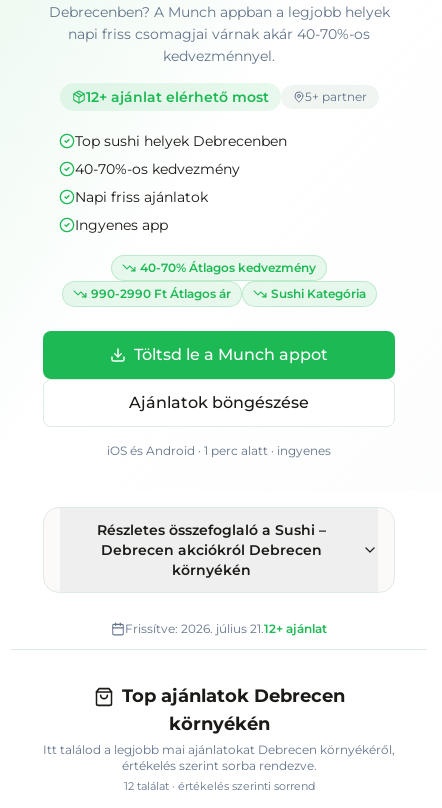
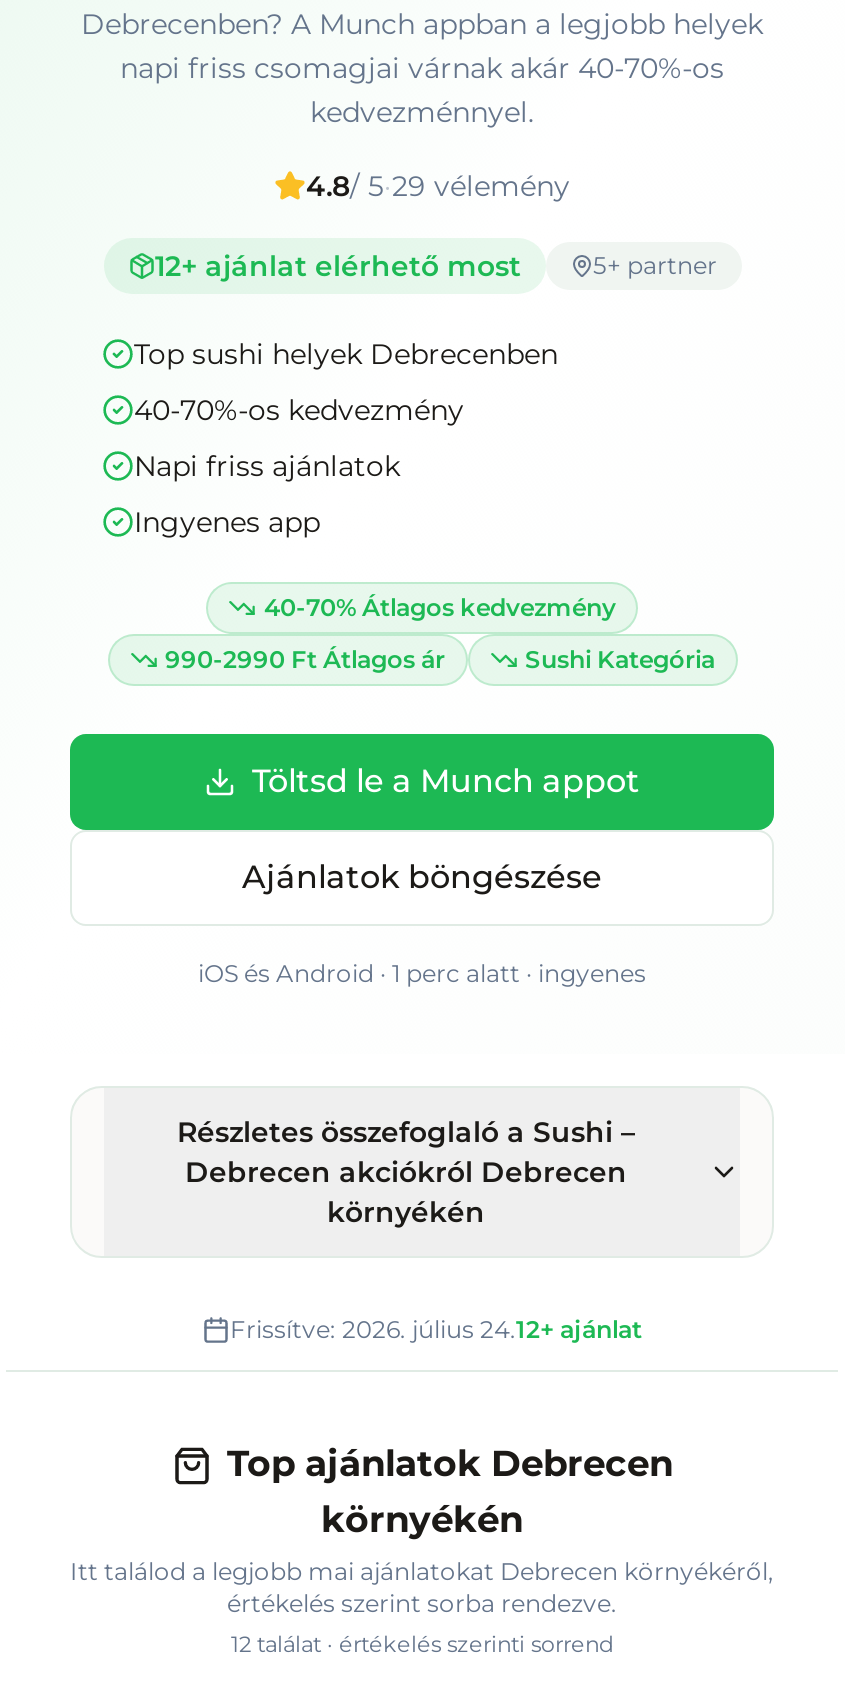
+ 4.8/ 5 · 29 vélemény

- Frissítve: 2026. július 21.12+ ajánlat
+ Frissítve: 2026. július 24.12+ ajánlat
